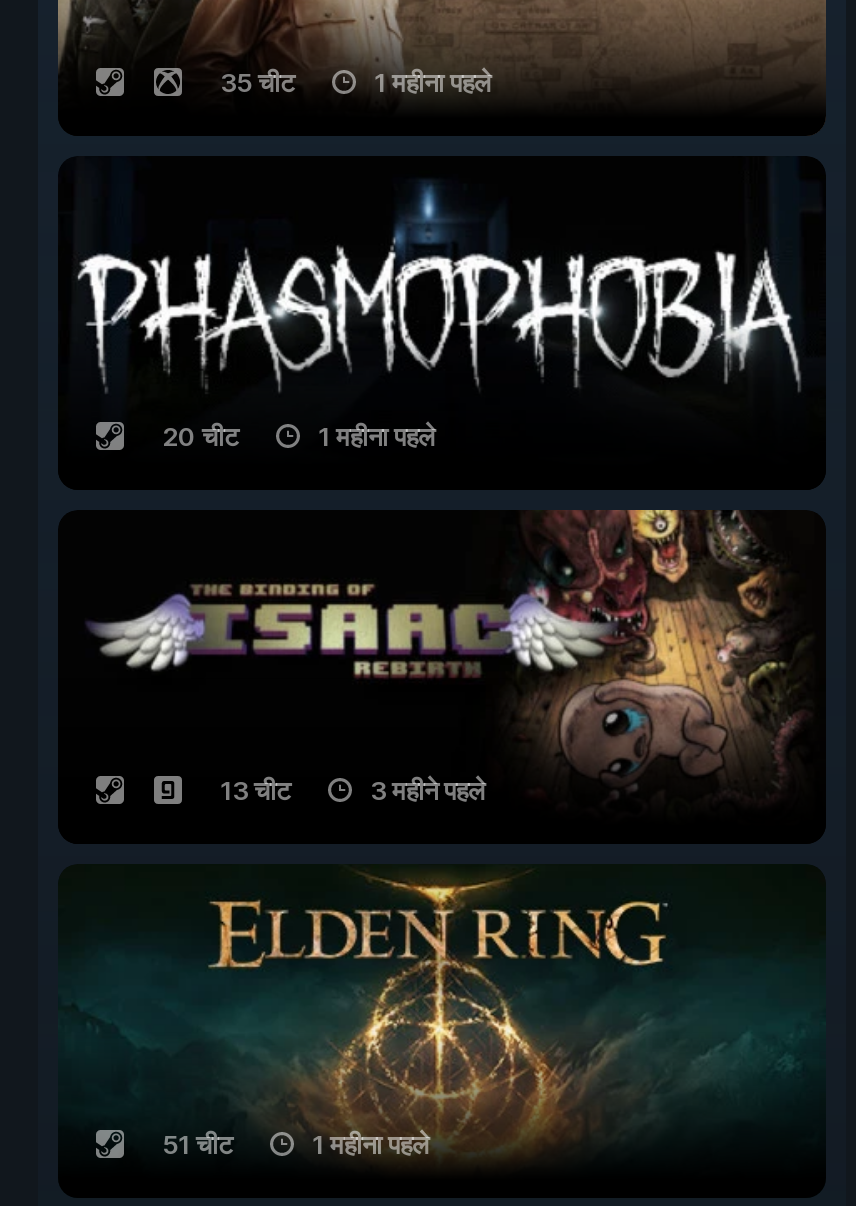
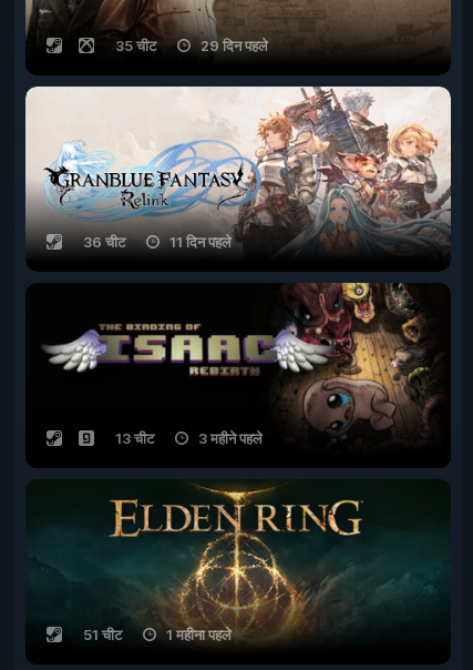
- 1 महीना पहले
+ 29 दिन पहले

- [image]
- 20 चीट
+ [image]
+ 36 चीट

- 1 महीना पहले
+ 11 दिन पहले
